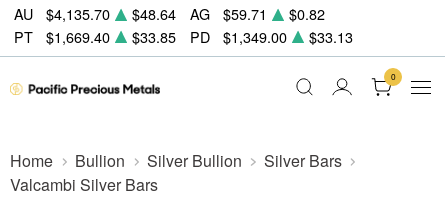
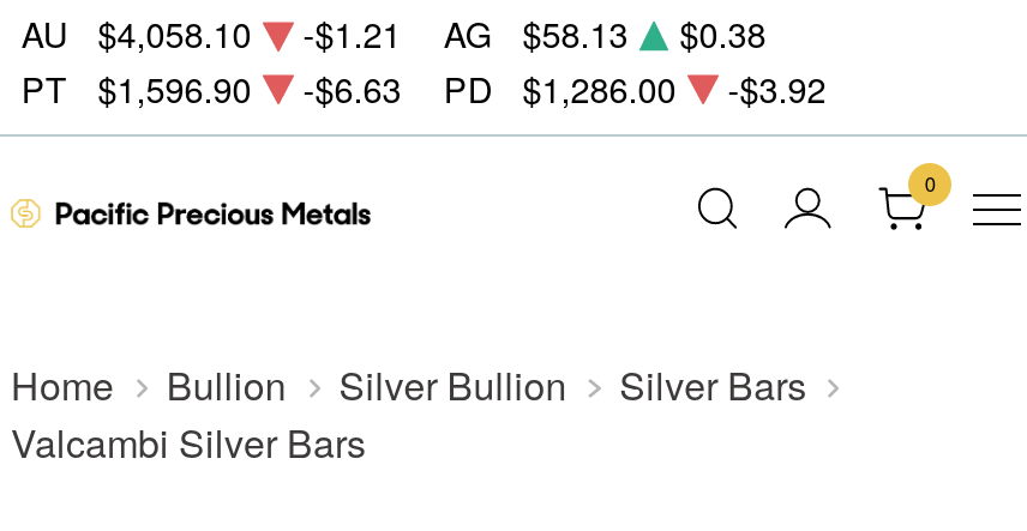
- $4,135.70
+ $4,058.10

- $48.64
+ -$1.21

- $59.71
+ $58.13

- $0.82
+ $0.38

- $1,669.40
+ $1,596.90

- $33.85
+ -$6.63

- $1,349.00
+ $1,286.00

- $33.13
+ -$3.92
